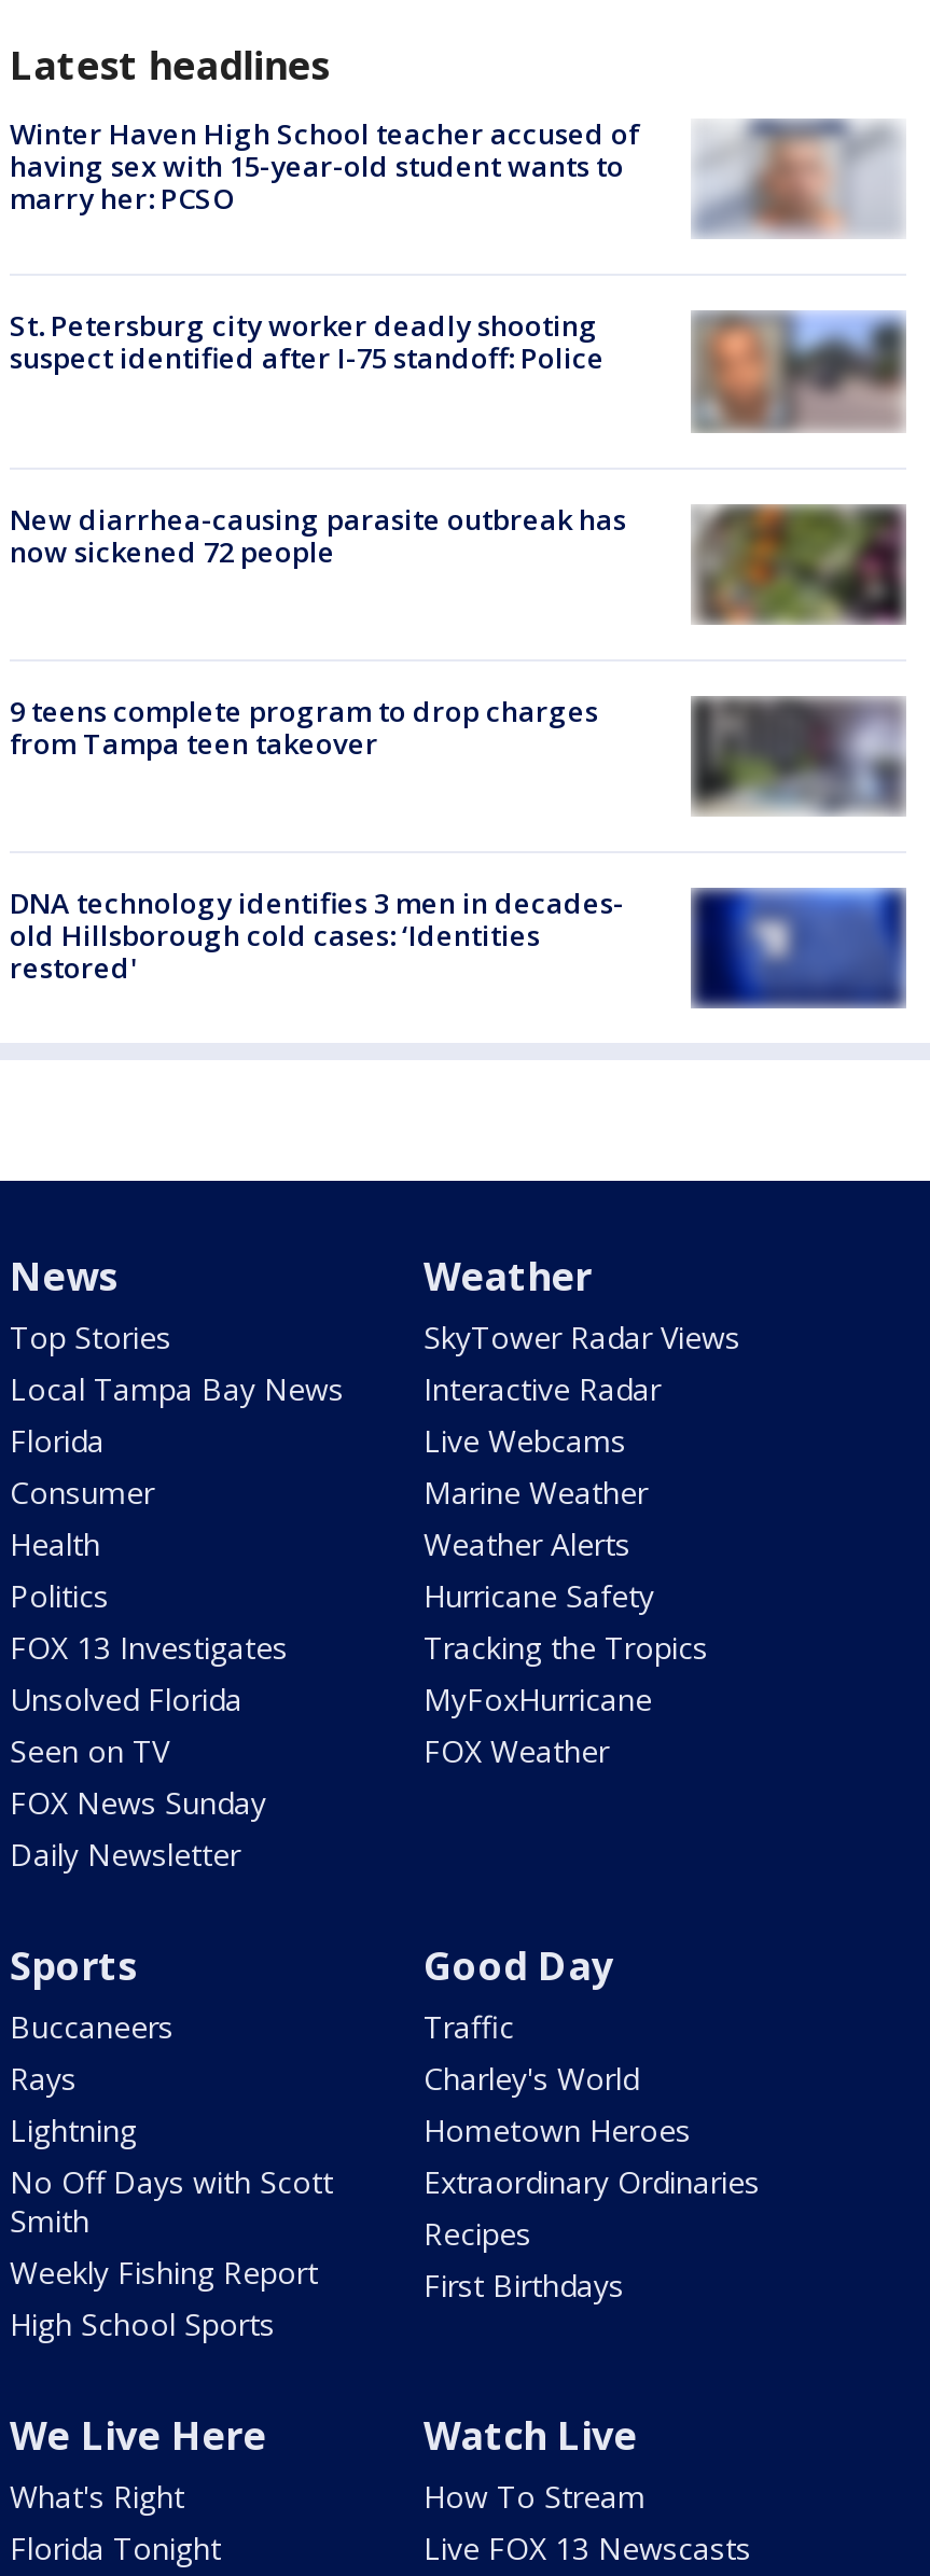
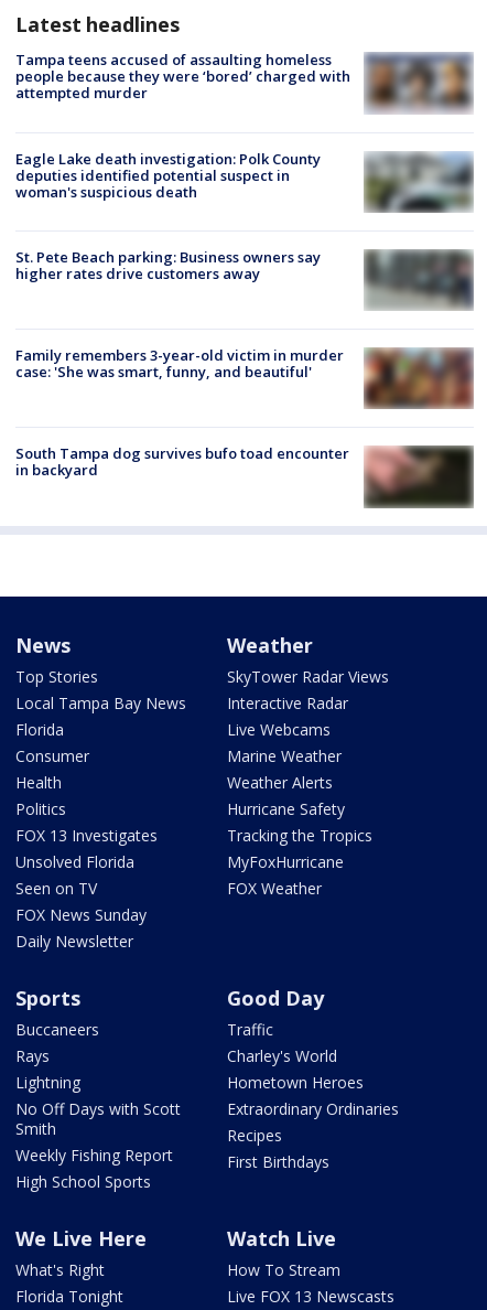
- [image]
- Winter Haven High School teacher accused of
- having sex with 15-year-old student wants to
- marry her: PCSO
+ [image]
+ Tampa teens accused of assaulting homeless
+ people because they were ‘bored’ charged with
+ attempted murder

- St. Petersburg city worker deadly shooting
- suspect identified after I-75 standoff: Police
+ Eagle Lake death investigation: Polk County
+ deputies identified potential suspect in
+ woman's suspicious death

- [image]
+ [image]

- [image]
- New diarrhea-causing parasite outbreak has
- now sickened 72 people
+ [image]
+ St. Pete Beach parking: Business owners say
+ higher rates drive customers away

- 9 teens complete program to drop charges
- from Tampa teen takeover
+ Family remembers 3-year-old victim in murder
+ case: 'She was smart, funny, and beautiful'

- [image]
+ [image]

- [image]
- DNA technology identifies 3 men in decades-
- old Hillsborough cold cases: ‘Identities
- restored'
+ [image]
+ South Tampa dog survives bufo toad encounter
+ in backyard
